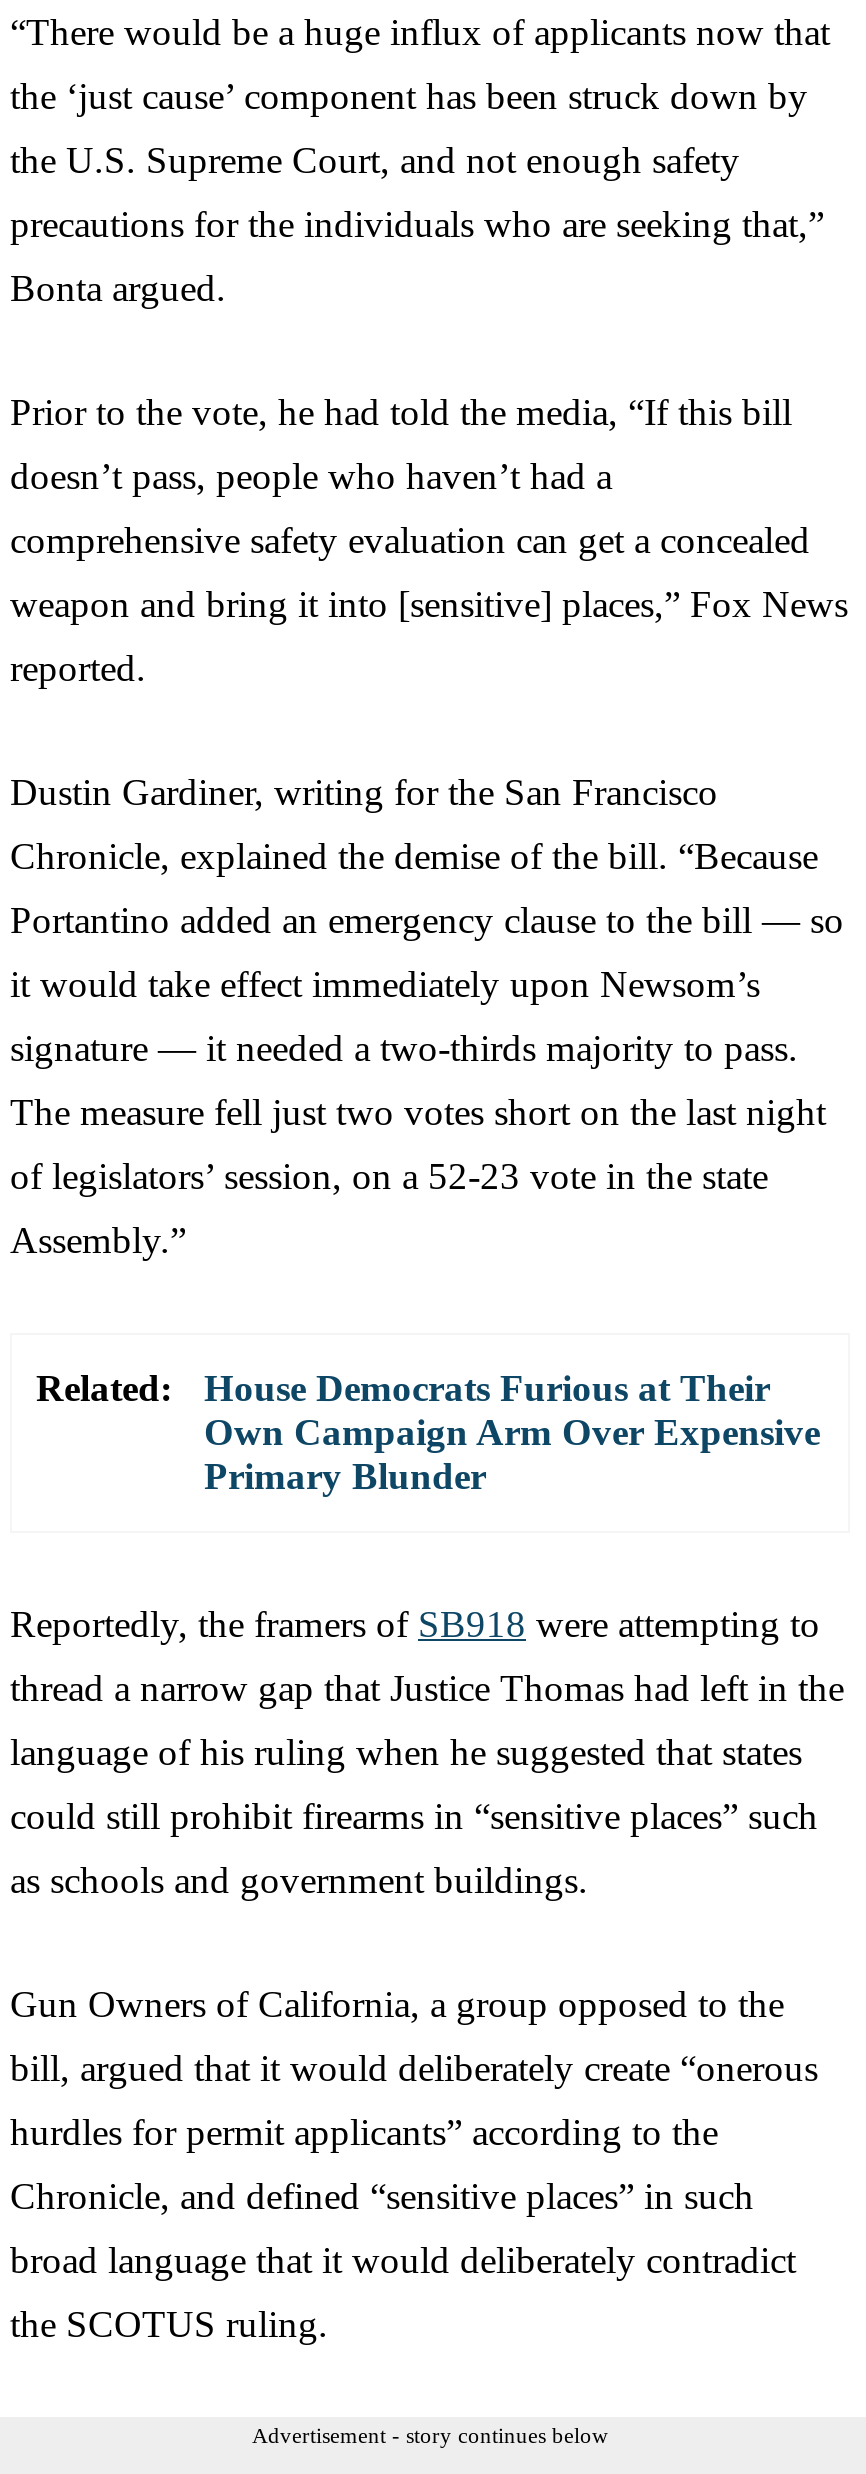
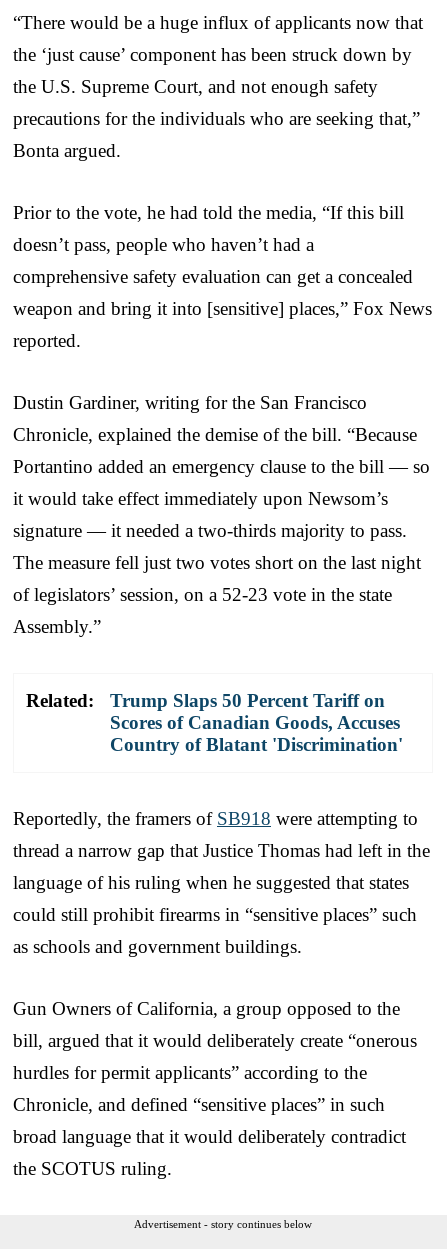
- House Democrats Furious at Their
- Own Campaign Arm Over Expensive
- Primary Blunder
+ Trump Slaps 50 Percent Tariff on
+ Scores of Canadian Goods, Accuses
+ Country of Blatant 'Discrimination'
